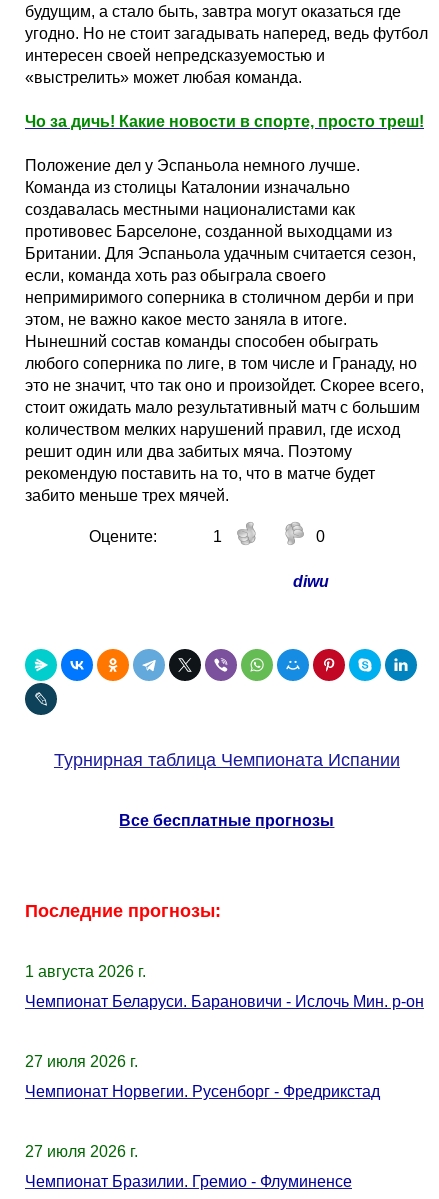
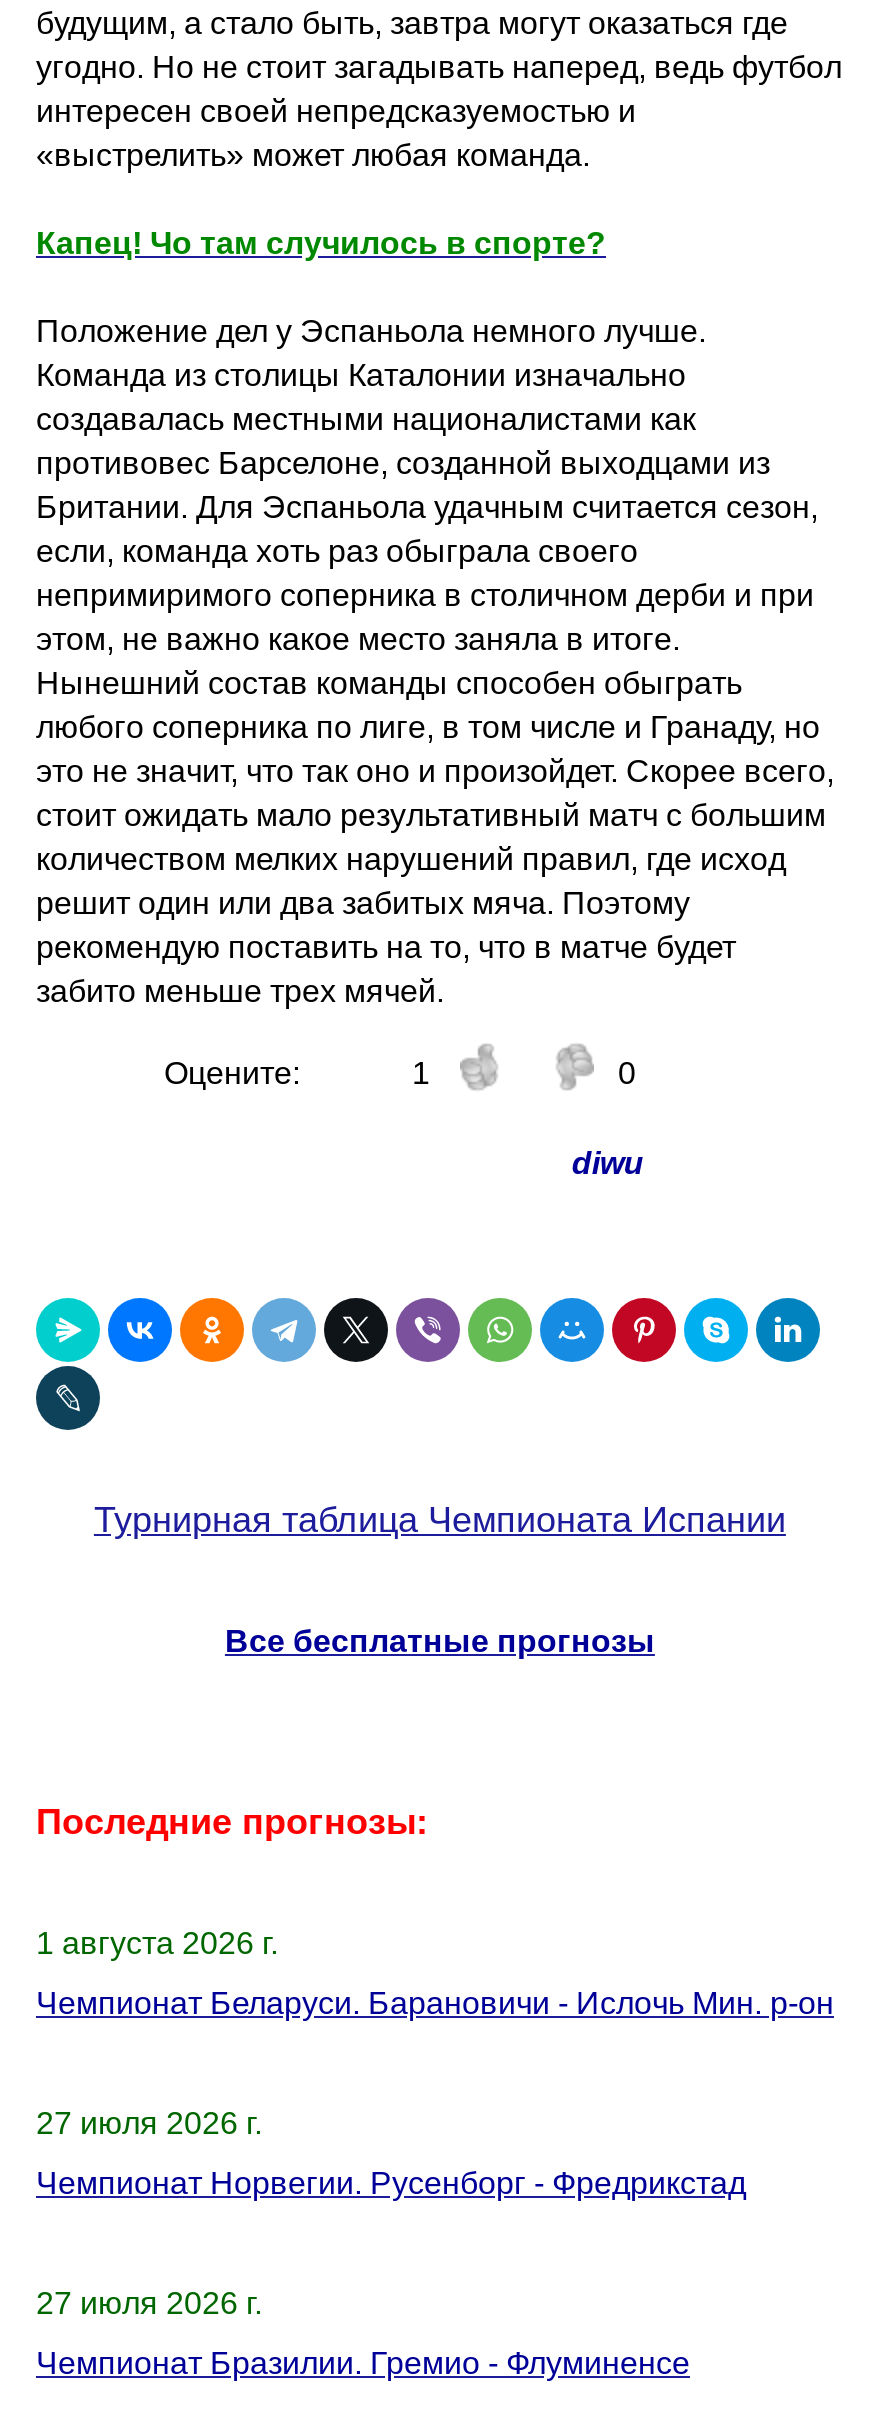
- Чо за дичь! Какие новости в спорте, просто треш!
+ Капец! Чо там случилось в спорте?
